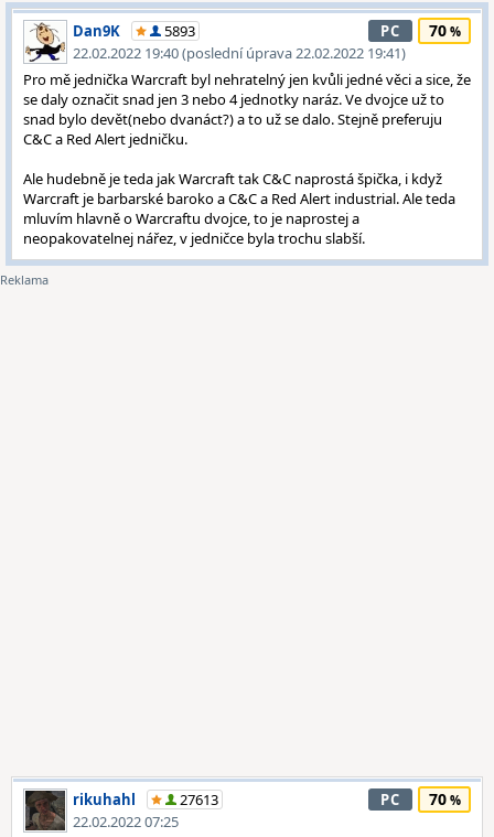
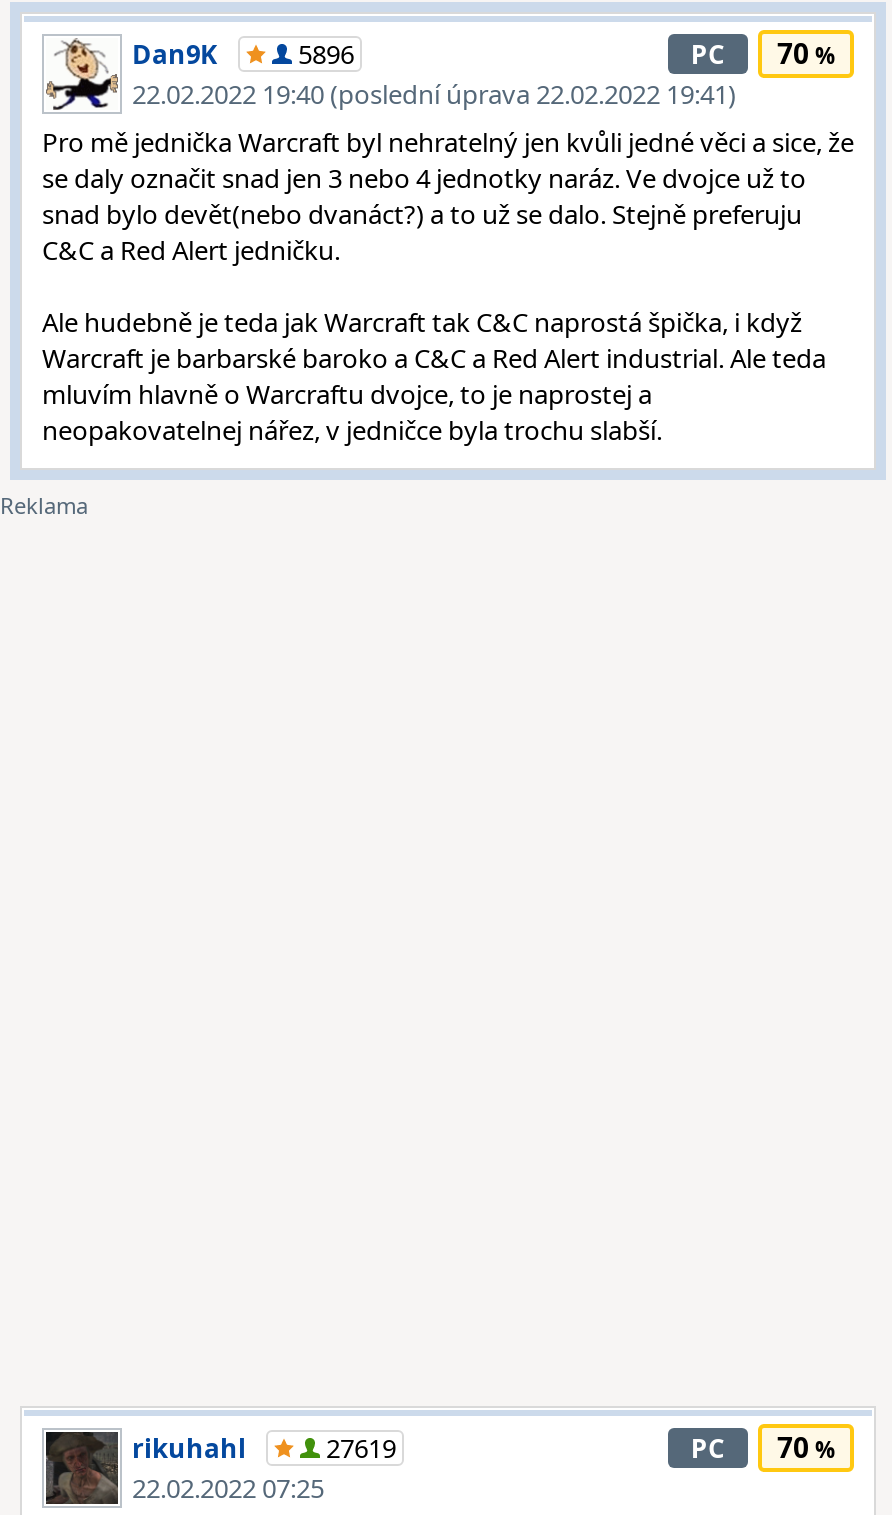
- 5893
+ 5896

- 27613
+ 27619
